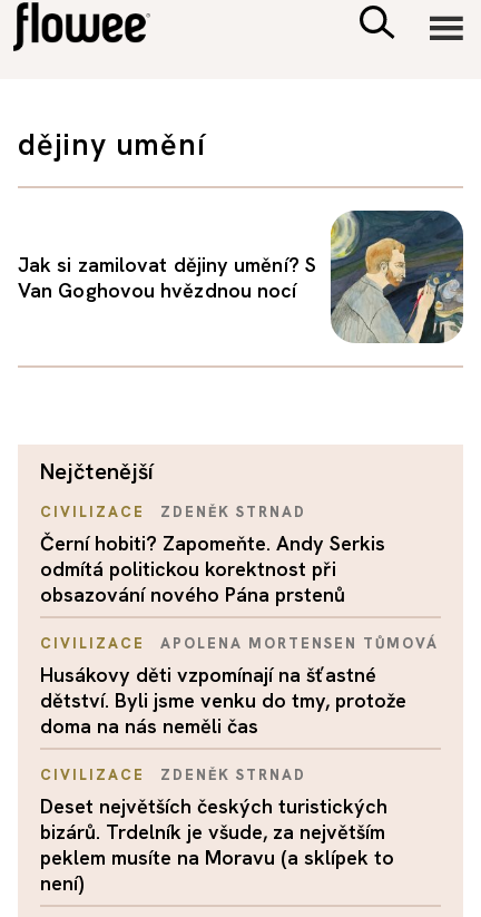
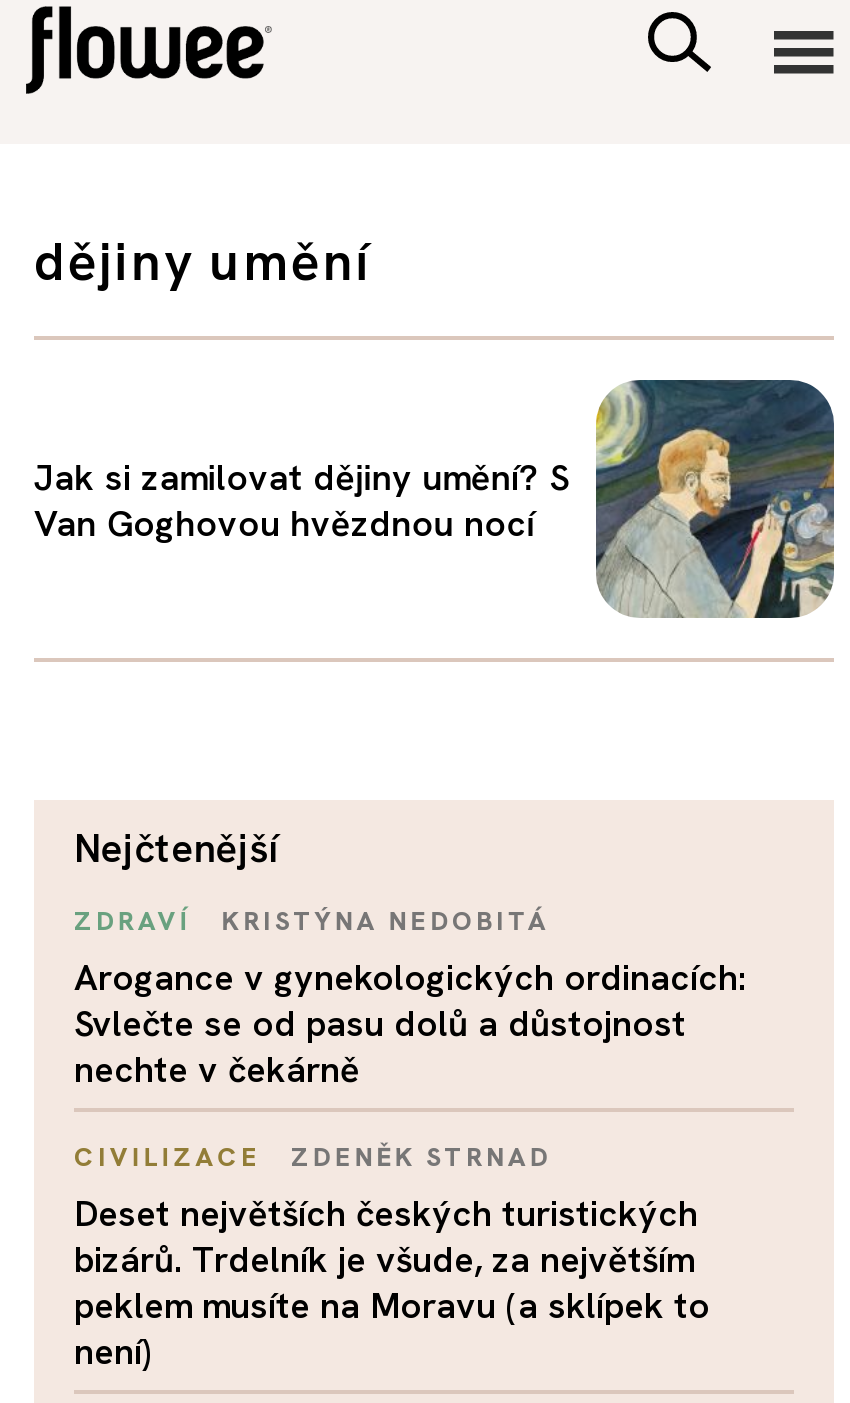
- CIVILIZACE
- ZDENĚK STRNAD
- Černí hobiti? Zapomeňte. Andy Serkis
- odmítá politickou korektnost při
- obsazování nového Pána prstenů
- CIVILIZACE
- APOLENA MORTENSEN TŮMOVÁ
- Husákovy děti vzpomínají na šťastné
- dětství. Byli jsme venku do tmy, protože
- doma na nás neměli čas
+ ZDRAVÍ
+ KRISTÝNA NEDOBITÁ
+ Arogance v gynekologických ordinacích:
+ Svlečte se od pasu dolů a důstojnost
+ nechte v čekárně
